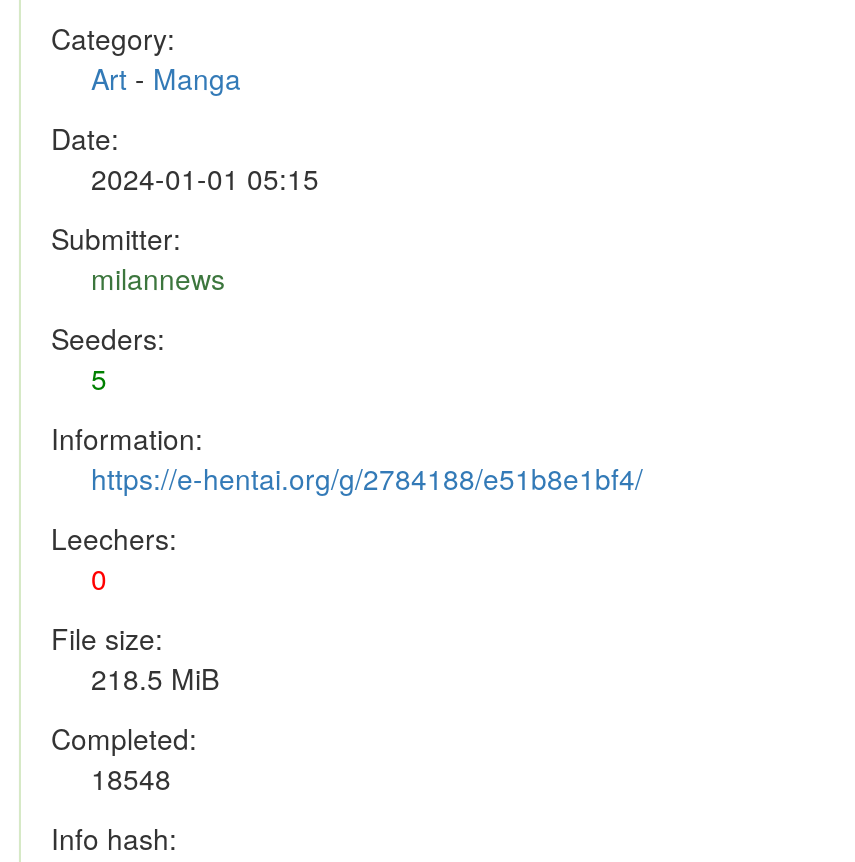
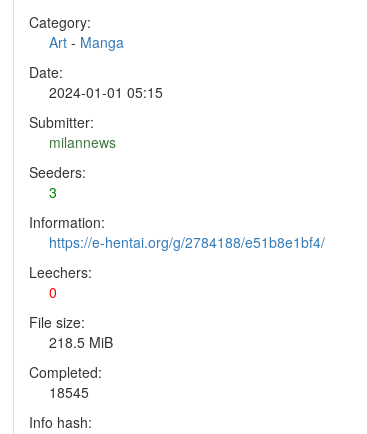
- 5
+ 3

- 18548
+ 18545
